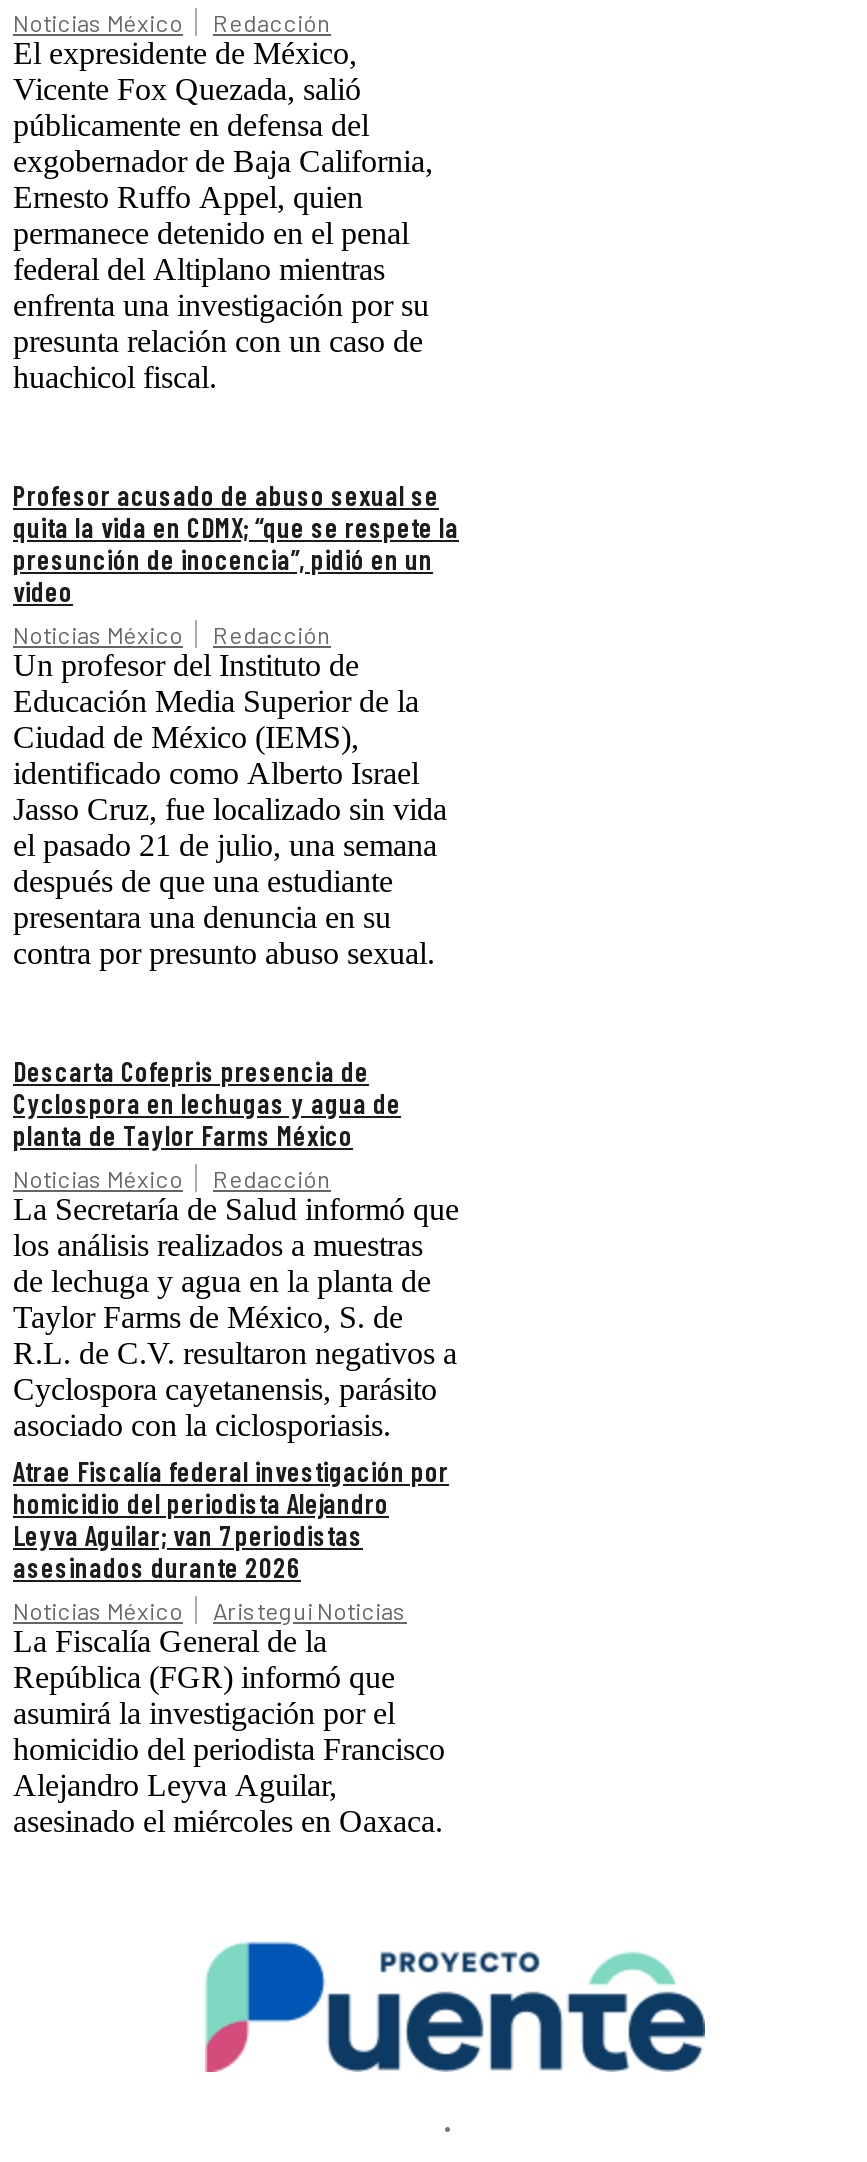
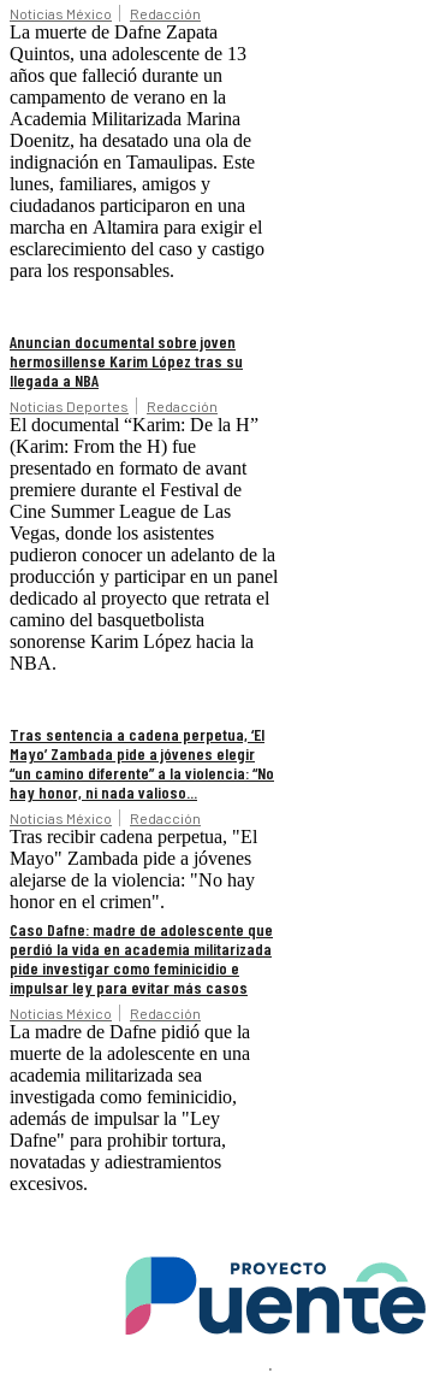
- El expresidente de México,
- Vicente Fox Quezada, salió
- públicamente en defensa del
- exgobernador de Baja California,
- Ernesto Ruffo Appel, quien
- permanece detenido en el penal
- federal del Altiplano mientras
- enfrenta una investigación por su
- presunta relación con un caso de
- huachicol fiscal.
- Profesor acusado de abuso sexual se
- quita la vida en CDMX; “que se respete la
- presunción de inocencia”, pidió en un
- video
+ La muerte de Dafne Zapata
+ Quintos, una adolescente de 13
+ años que falleció durante un
+ campamento de verano en la
+ Academia Militarizada Marina
+ Doenitz, ha desatado una ola de
+ indignación en Tamaulipas. Este
+ lunes, familiares, amigos y
+ ciudadanos participaron en una
+ marcha en Altamira para exigir el
+ esclarecimiento del caso y castigo
+ para los responsables.
+ Anuncian documental sobre joven
+ hermosillense Karim López tras su
+ llegada a NBA
+ Noticias Deportes
+ Redacción
+ El documental “Karim: De la H”
+ (Karim: From the H) fue
+ presentado en formato de avant
+ premiere durante el Festival de
+ Cine Summer League de Las
+ Vegas, donde los asistentes
+ pudieron conocer un adelanto de la
+ producción y participar en un panel
+ dedicado al proyecto que retrata el
+ camino del basquetbolista
+ sonorense Karim López hacia la
+ NBA.
+ Tras sentencia a cadena perpetua, ‘El
+ Mayo’ Zambada pide a jóvenes elegir
+ “un camino diferente” a la violencia: “No
+ hay honor, ni nada valioso...

moved down: Noticias México | Redacción

- Un profesor del Instituto de
- Educación Media Superior de la
- Ciudad de México (IEMS),
- identificado como Alberto Israel
- Jasso Cruz, fue localizado sin vida
- el pasado 21 de julio, una semana
- después de que una estudiante
- presentara una denuncia en su
- contra por presunto abuso sexual.
- Descarta Cofepris presencia de
- Cyclospora en lechugas y agua de
- planta de Taylor Farms México
+ Tras recibir cadena perpetua, "El
+ Mayo" Zambada pide a jóvenes
+ alejarse de la violencia: "No hay
+ honor en el crimen".
+ Caso Dafne: madre de adolescente que
+ perdió la vida en academia militarizada
+ pide investigar como feminicidio e
+ impulsar ley para evitar más casos

moved down: Noticias México | Redacción

- La Secretaría de Salud informó que
- los análisis realizados a muestras
- de lechuga y agua en la planta de
- Taylor Farms de México, S. de
- R.L. de C.V. resultaron negativos a
- Cyclospora cayetanensis, parásito
- asociado con la ciclosporiasis.
- Atrae Fiscalía federal investigación por
- homicidio del periodista Alejandro
- Leyva Aguilar; van 7 periodistas
- asesinados durante 2026
- Noticias México
- Aristegui Noticias
- La Fiscalía General de la
- República (FGR) informó que
- asumirá la investigación por el
- homicidio del periodista Francisco
- Alejandro Leyva Aguilar,
- asesinado el miércoles en Oaxaca.
+ La madre de Dafne pidió que la
+ muerte de la adolescente en una
+ academia militarizada sea
+ investigada como feminicidio,
+ además de impulsar la "Ley
+ Dafne" para prohibir tortura,
+ novatadas y adiestramientos
+ excesivos.
